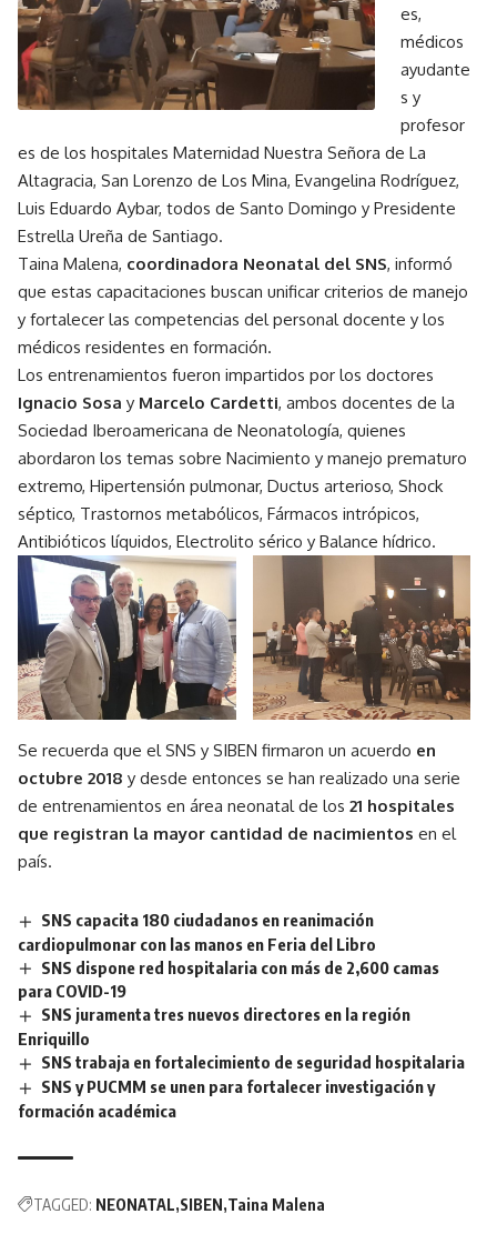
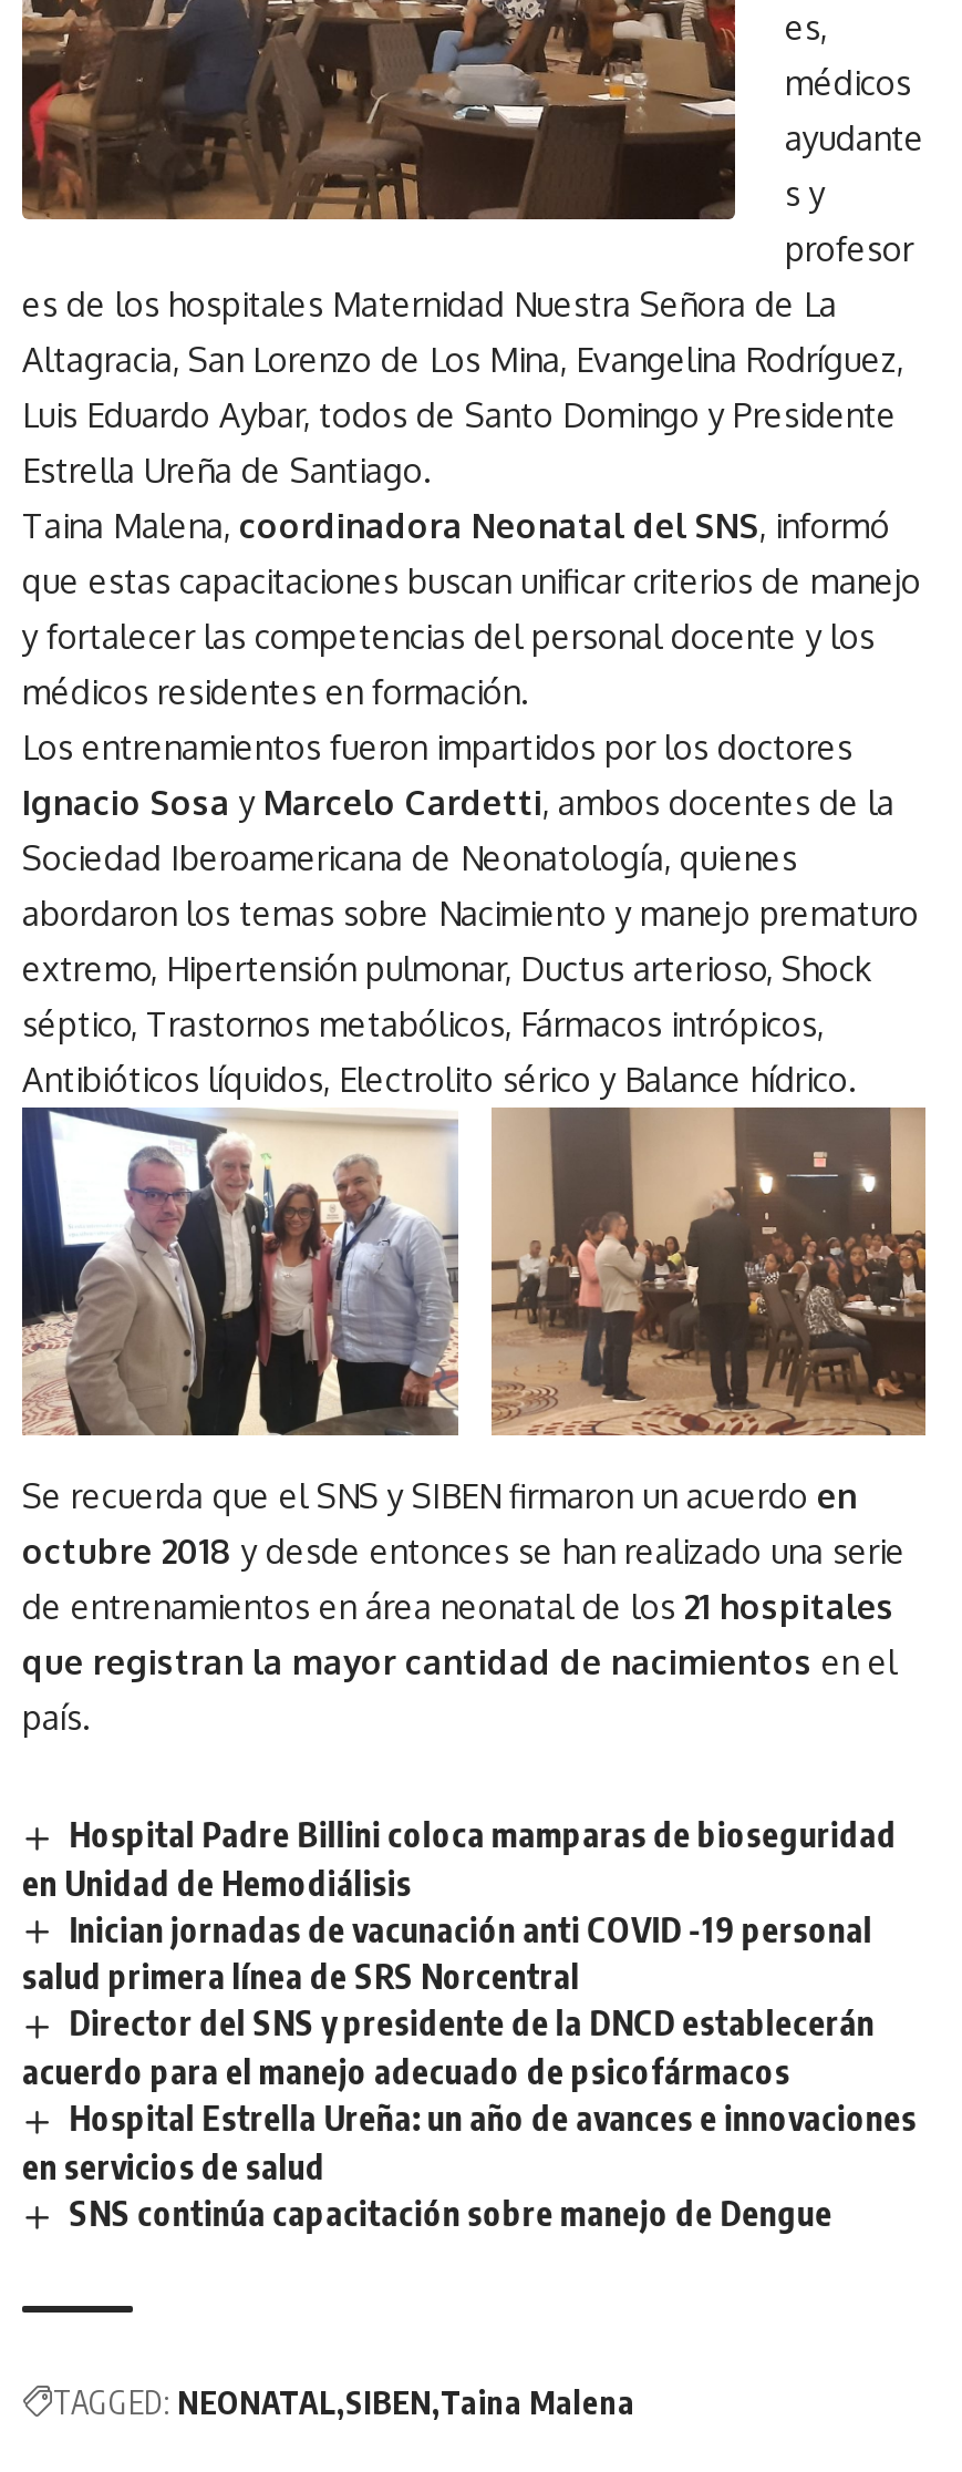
- SNS capacita 180 ciudadanos en reanimación
- cardiopulmonar con las manos en Feria del Libro
- SNS dispone red hospitalaria con más de 2,600 camas
- para COVID-19
- SNS juramenta tres nuevos directores en la región
- Enriquillo
- SNS trabaja en fortalecimiento de seguridad hospitalaria
- SNS y PUCMM se unen para fortalecer investigación y
- formación académica
+ Hospital Padre Billini coloca mamparas de bioseguridad
+ en Unidad de Hemodiálisis
+ Inician jornadas de vacunación anti COVID -19 personal
+ salud primera línea de SRS Norcentral
+ Director del SNS y presidente de la DNCD establecerán
+ acuerdo para el manejo adecuado de psicofármacos
+ Hospital Estrella Ureña: un año de avances e innovaciones
+ en servicios de salud
+ SNS continúa capacitación sobre manejo de Dengue
